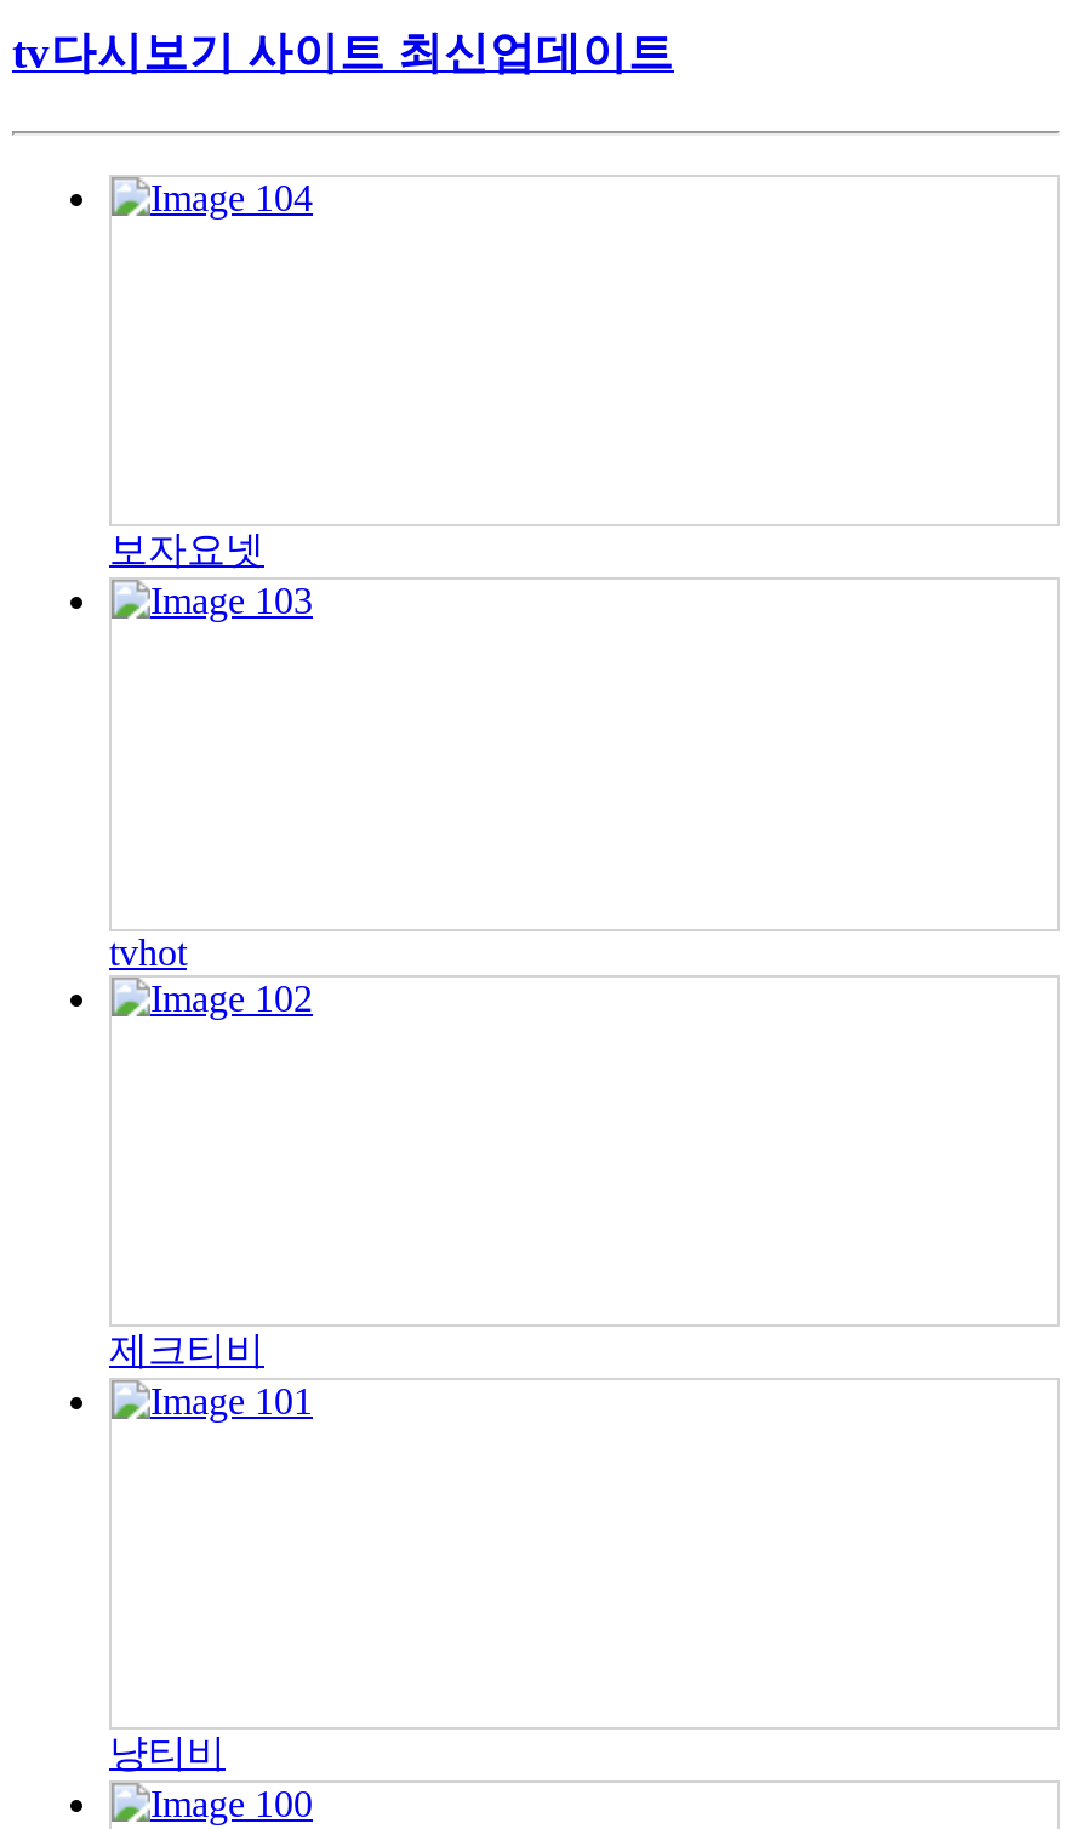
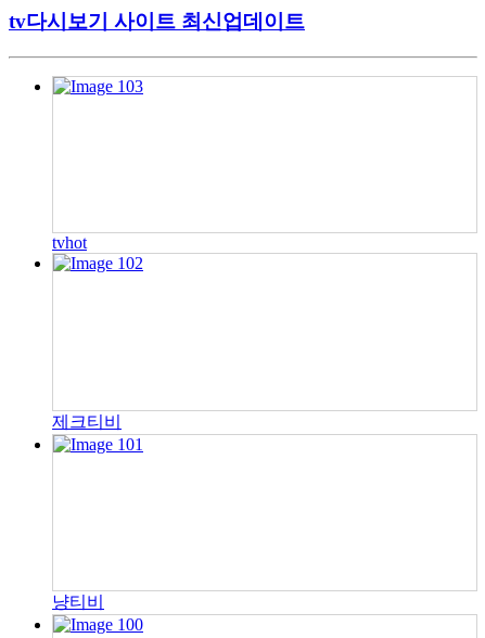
- 보자요넷
